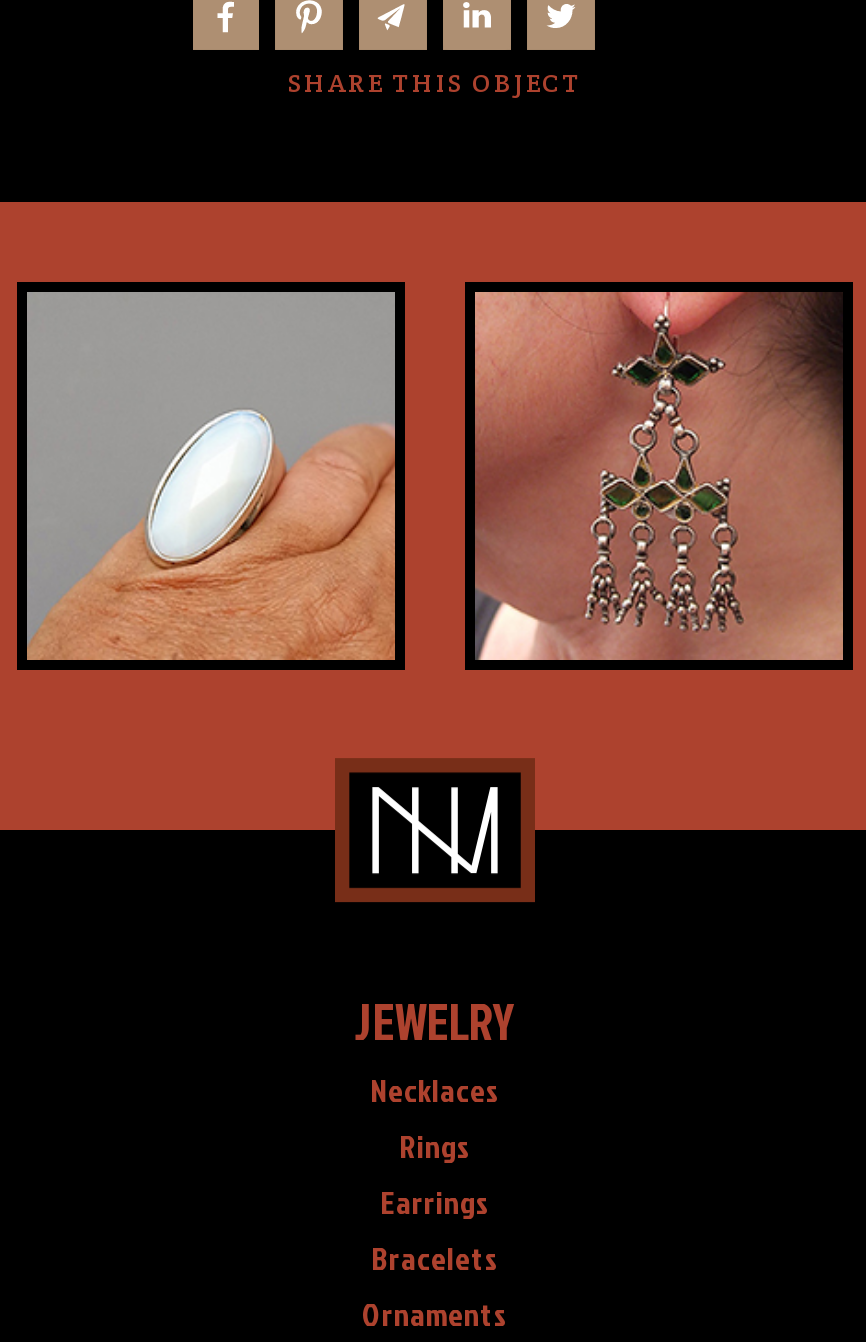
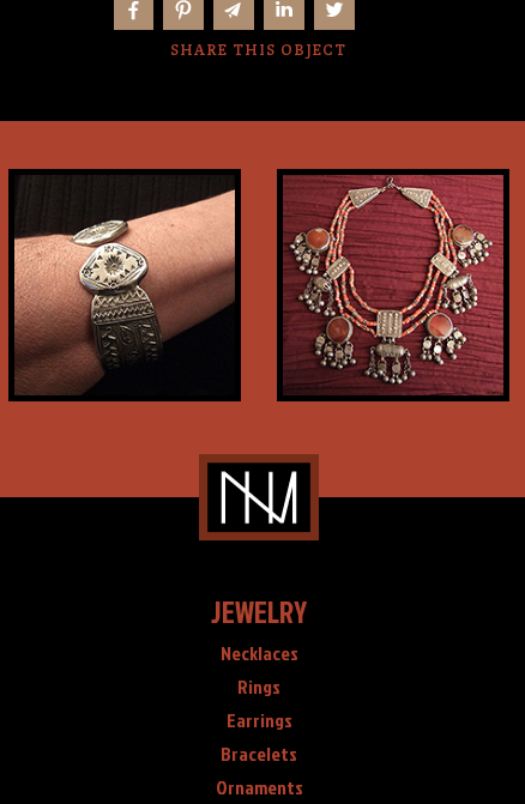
- [image]
+ [image]

- [image]
+ [image]
